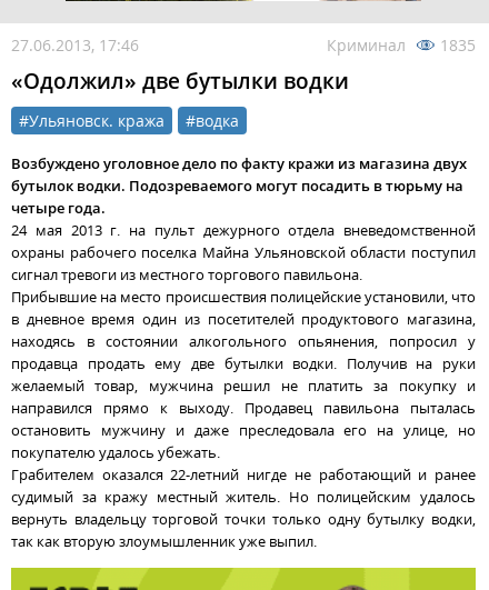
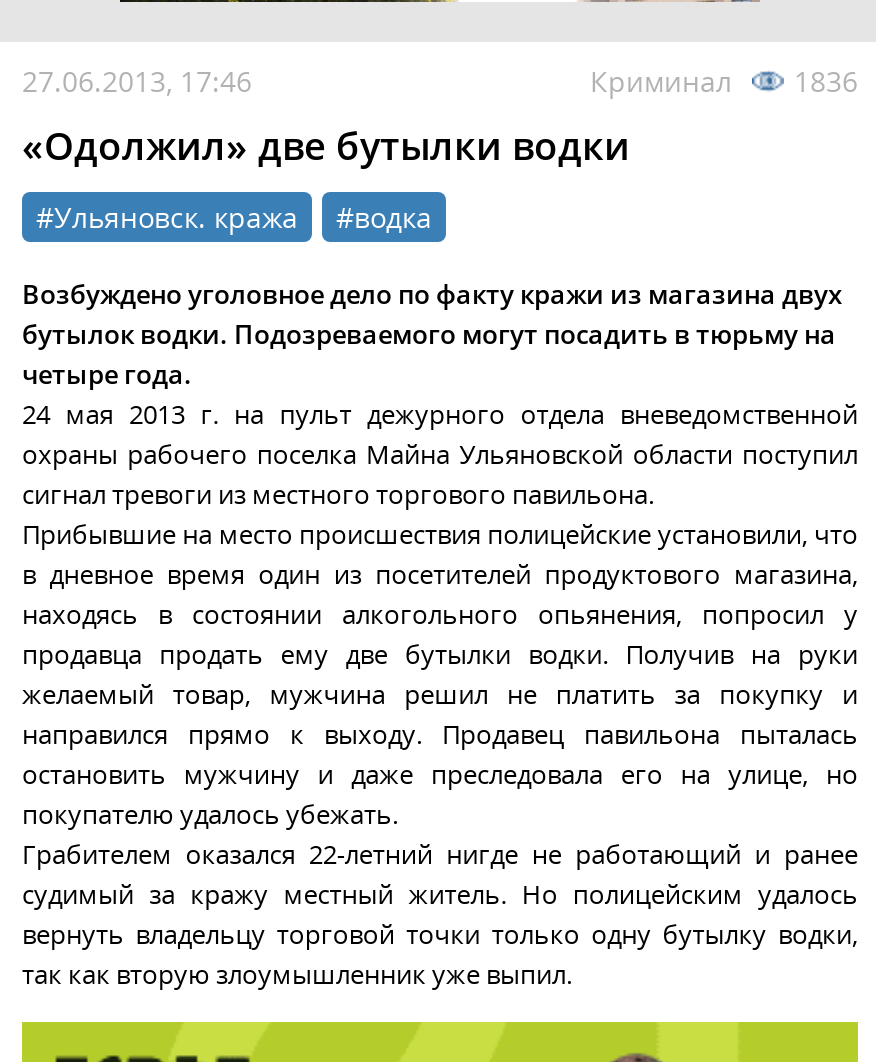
- Криминал 1835
+ Криминал 1836
